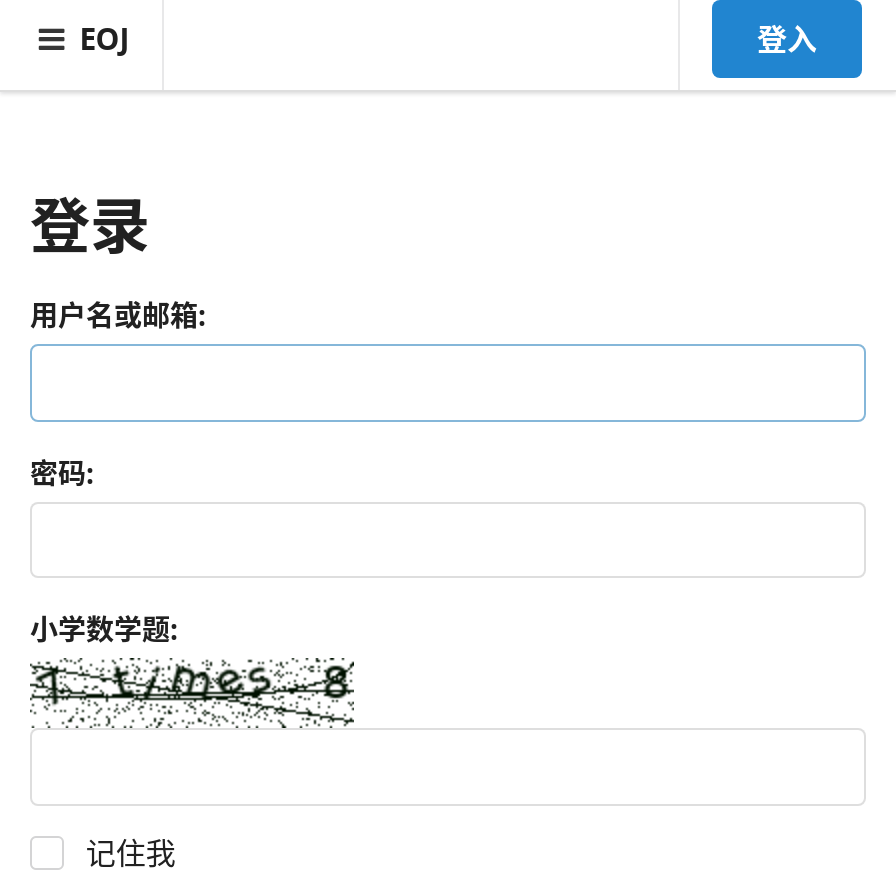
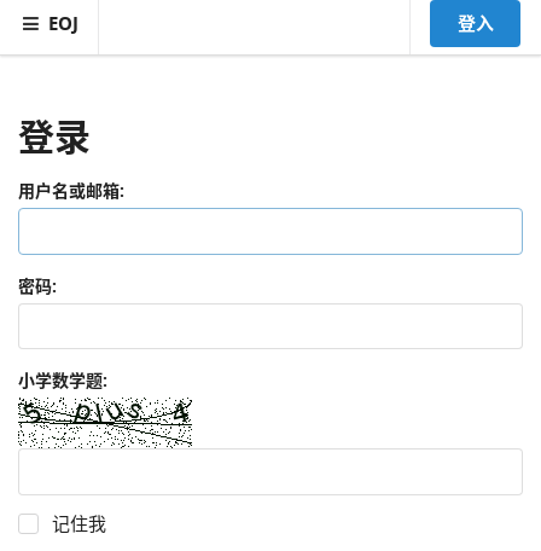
- [image]
+ [image]
